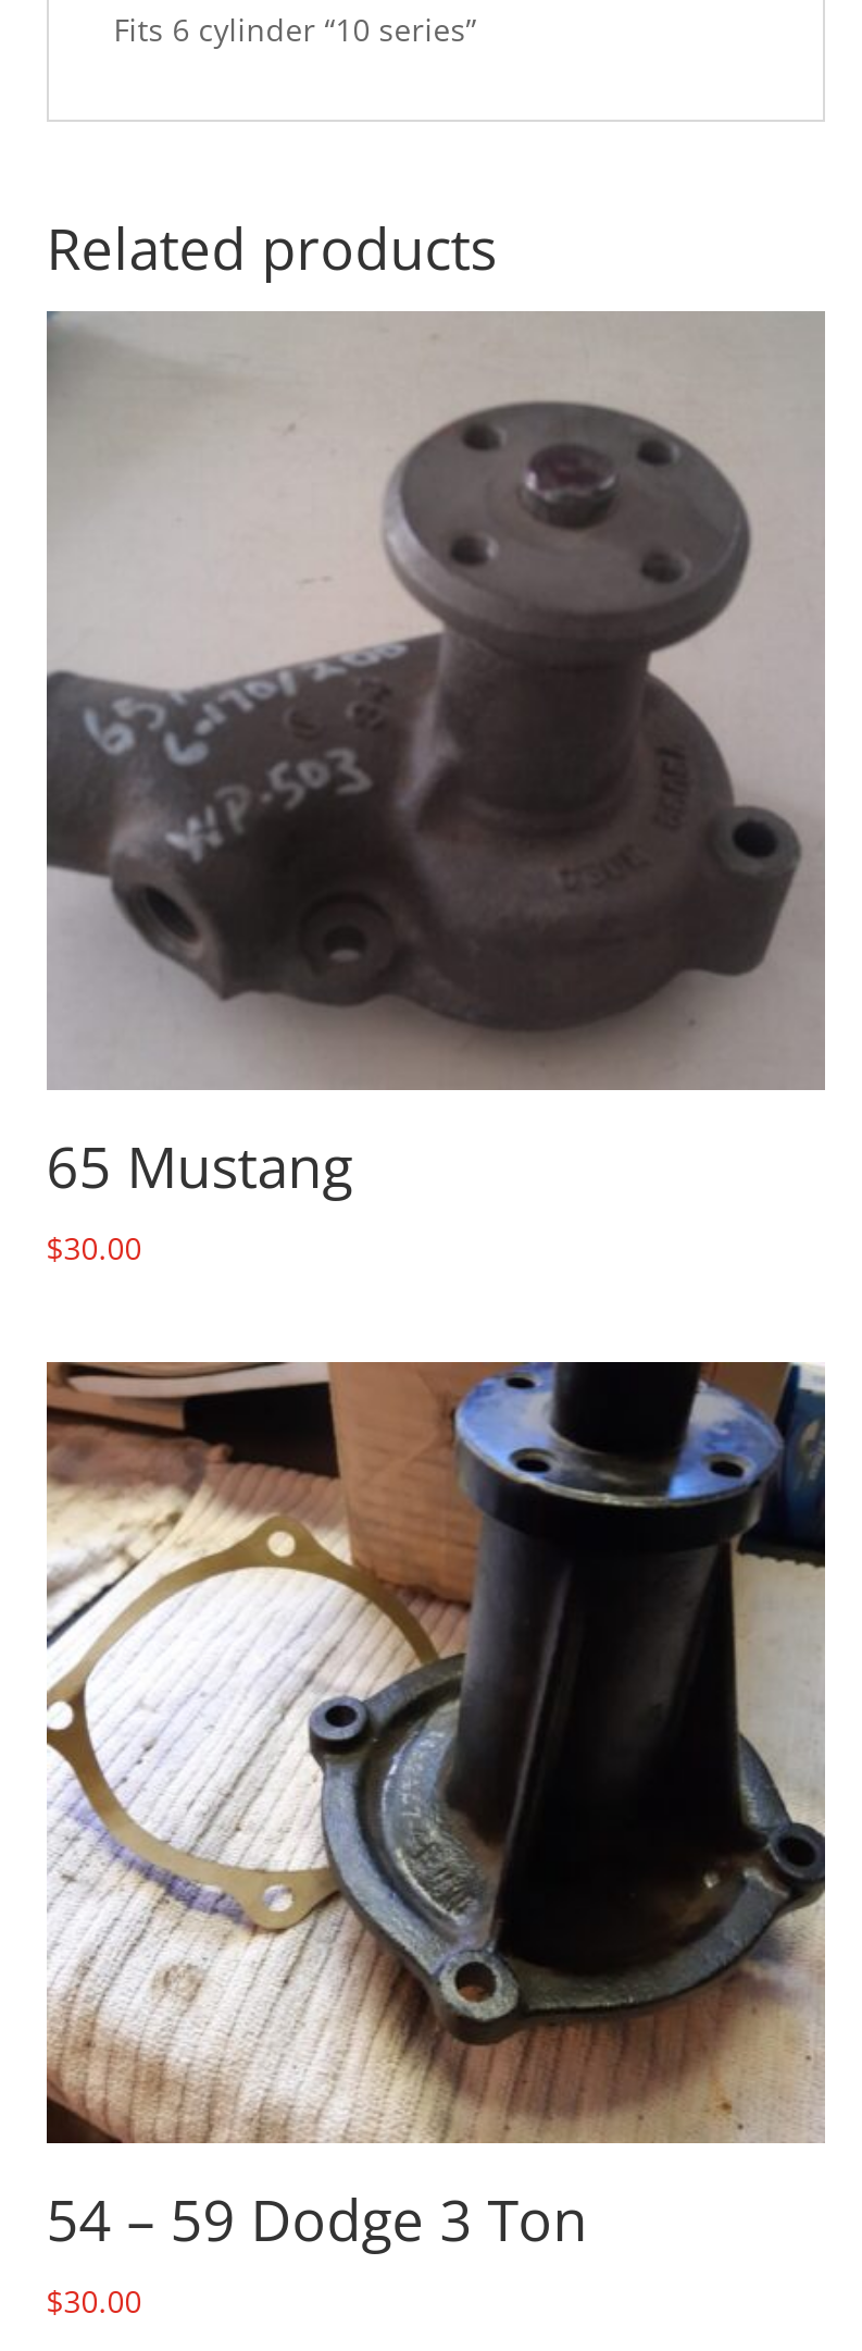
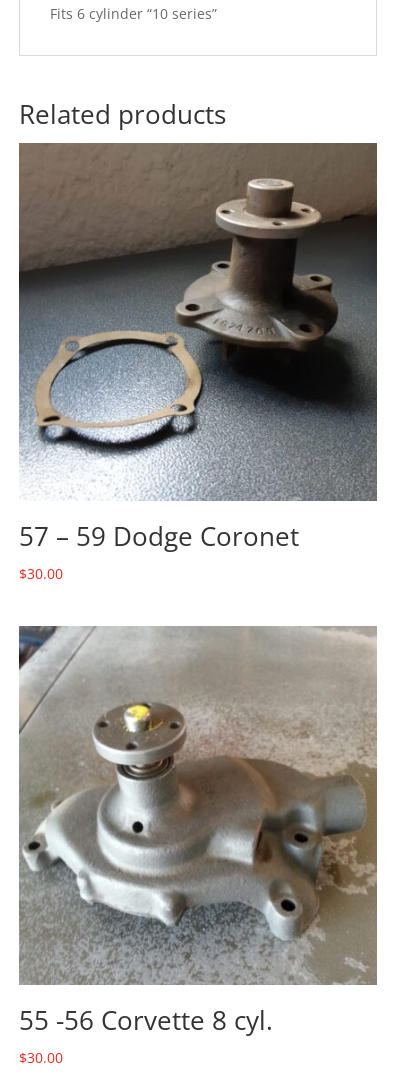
- [image]
- 65 Mustang
+ [image]
+ 57 – 59 Dodge Coronet

- [image]
- 54 – 59 Dodge 3 Ton
+ [image]
+ 55 -56 Corvette 8 cyl.
